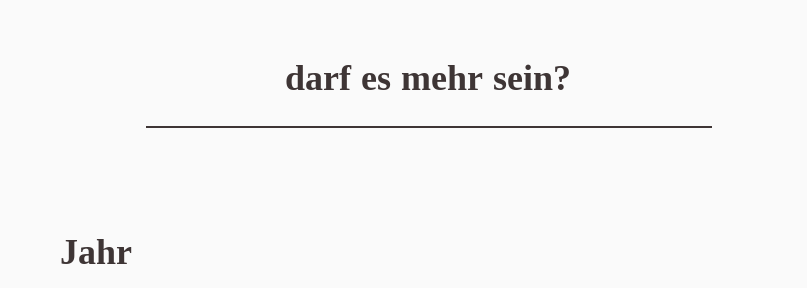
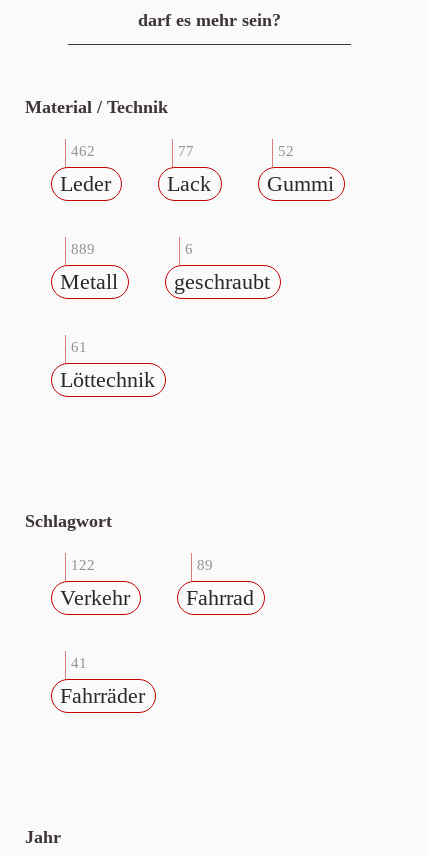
+ Material / Technik
+ 462
+ Leder

+ Schlagwort
+ 122
+ Verkehr

+ 52
+ Gummi
+ 889
+ Metall

+ 6
+ geschraubt
+ 61
+ Löttechnik

+ 89
+ Fahrrad
+ 41
+ Fahrräder

+ 77
+ Lack
